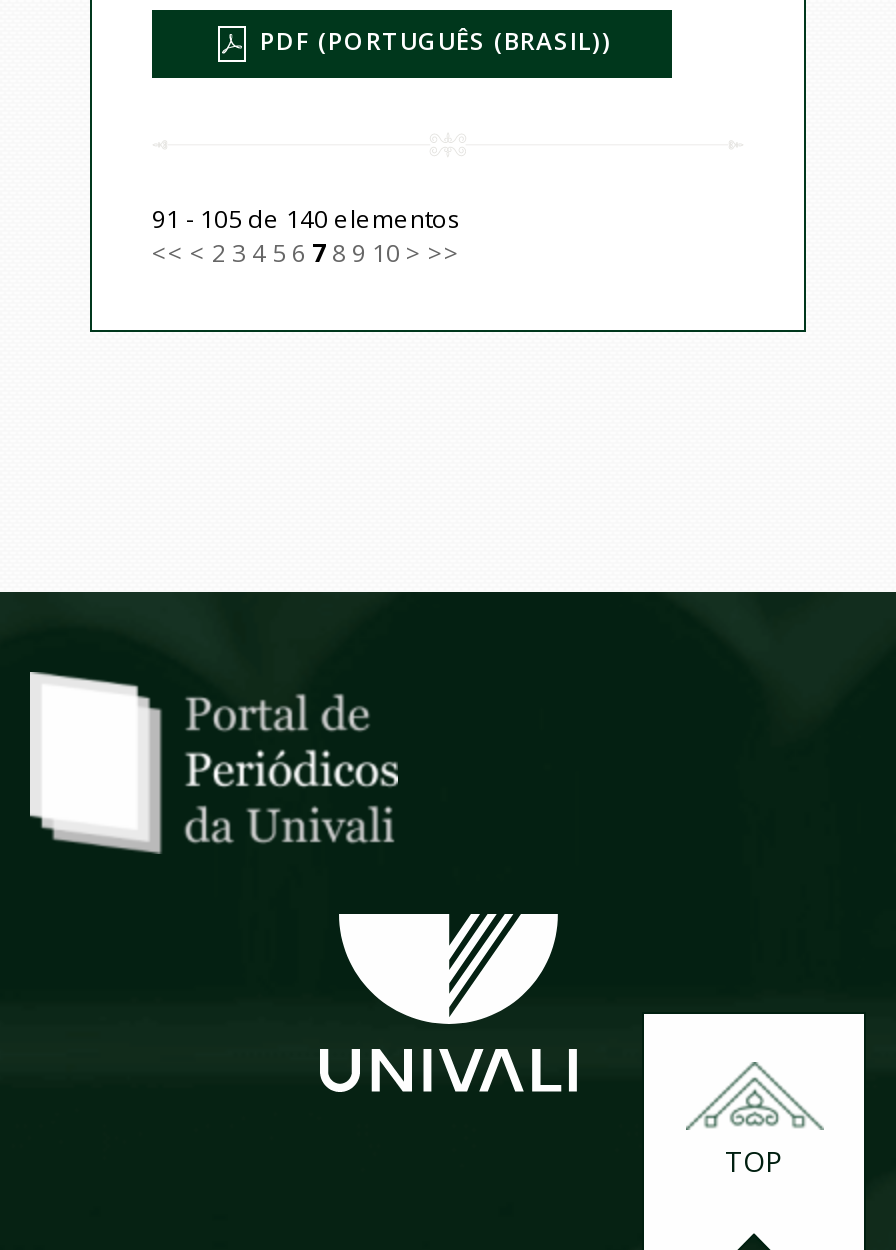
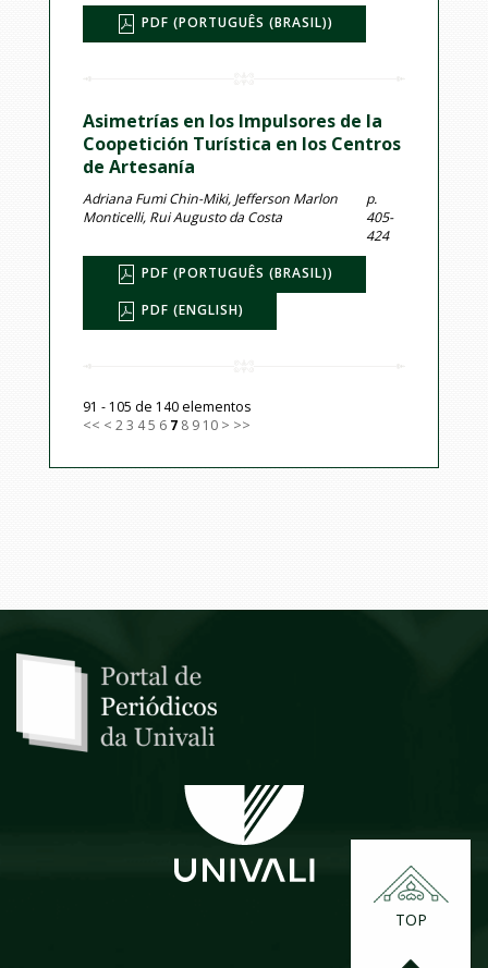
+ [image]
+ p.
+ 405-
+ 424
+ PDF (PORTUGUÊS (BRASIL))
+ PDF (ENGLISH)

+ Asimetrías en los Impulsores de la
+ Coopetición Turística en los Centros
+ de Artesanía
+ Adriana Fumi Chin-Miki, Jefferson Marlon
+ Monticelli, Rui Augusto da Costa
